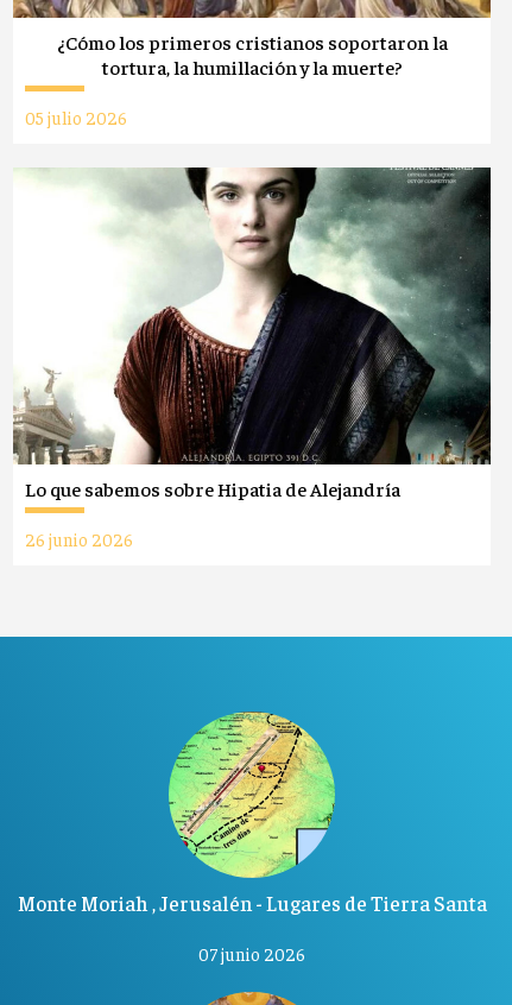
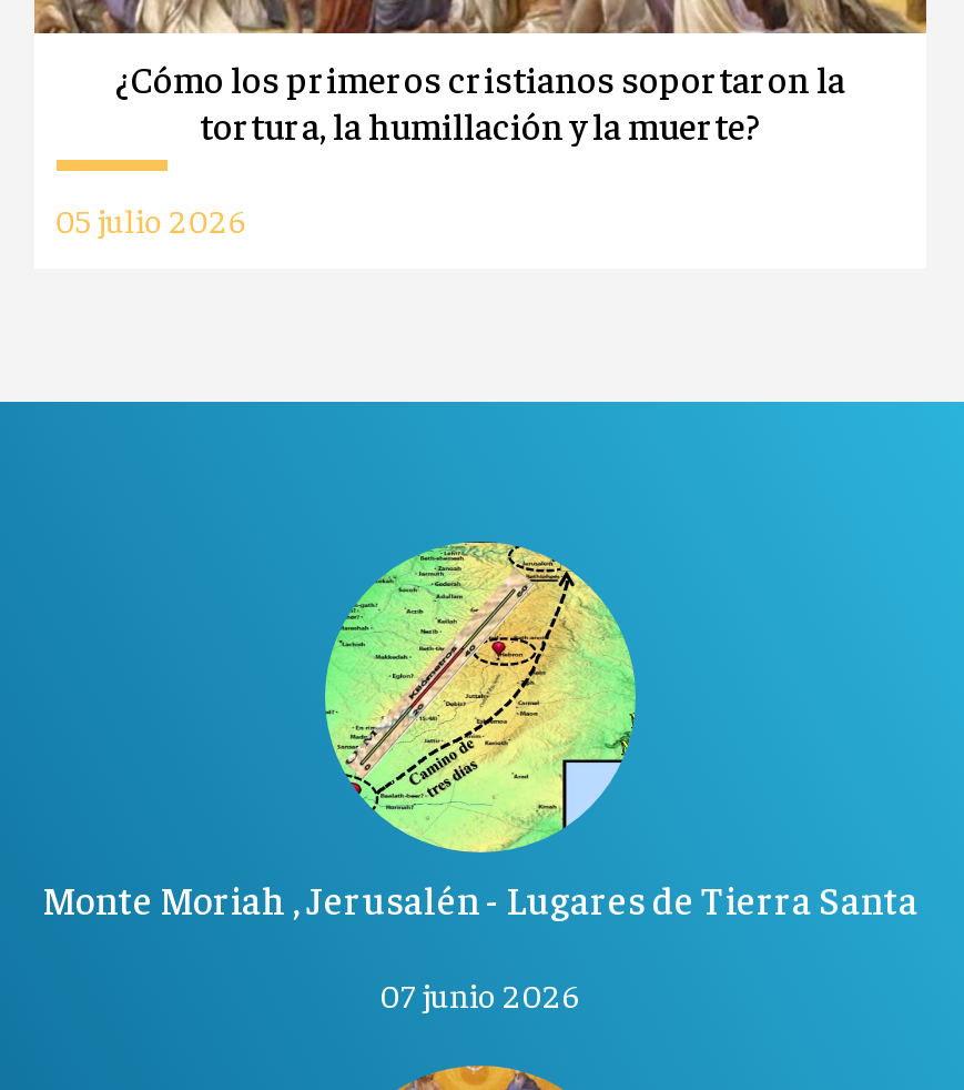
- [image]
- Lo que sabemos sobre Hipatia de Alejandría
- 26 junio 2026
